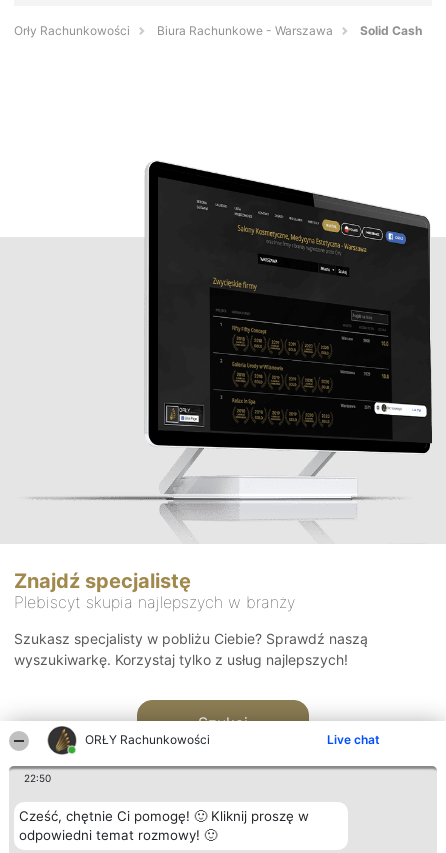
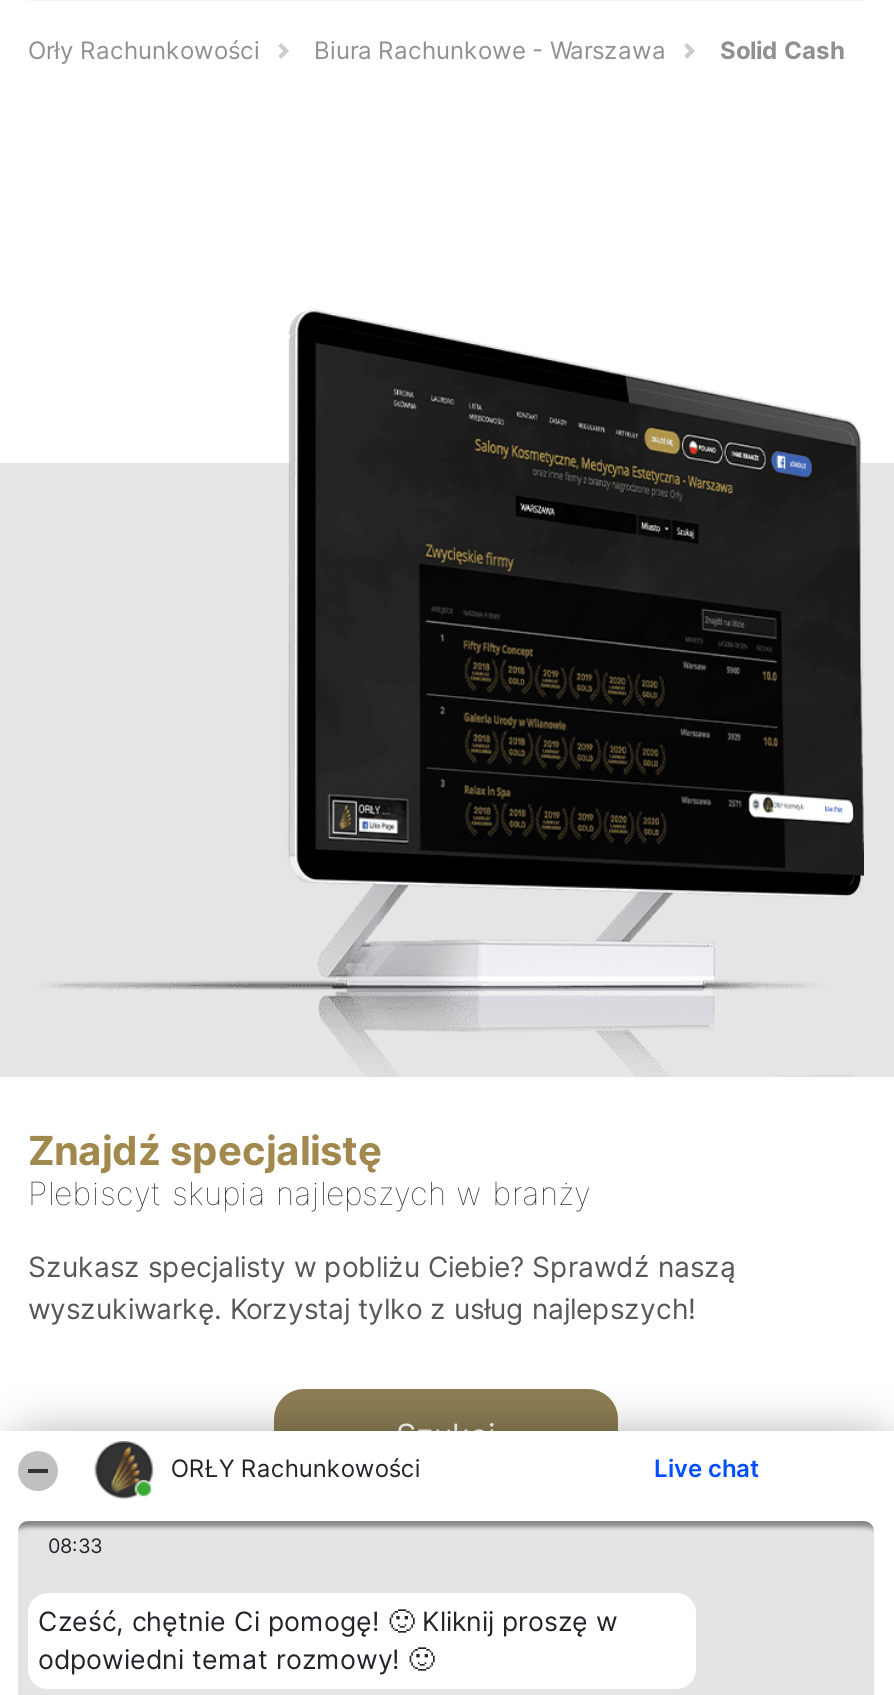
- 22:50
+ 08:33
